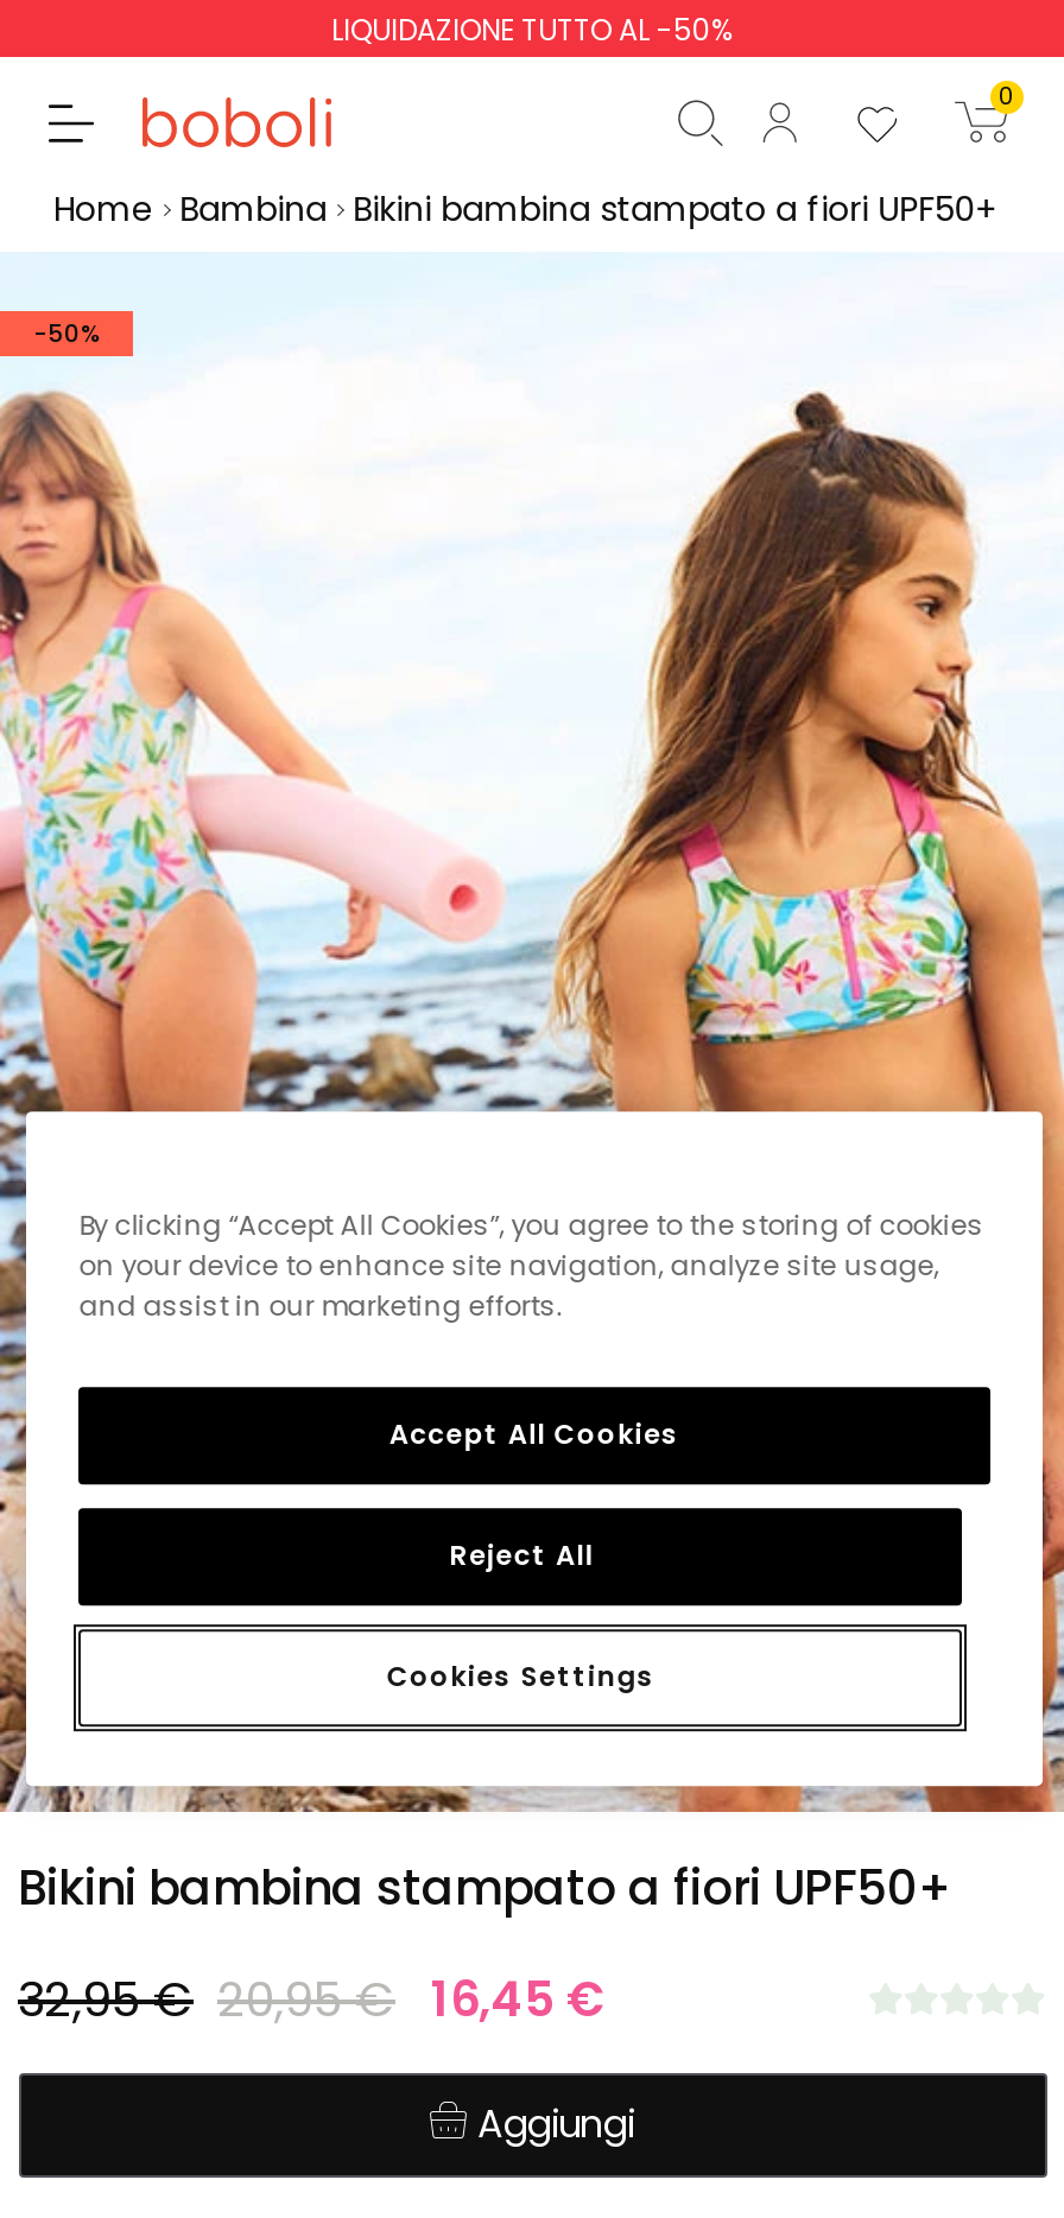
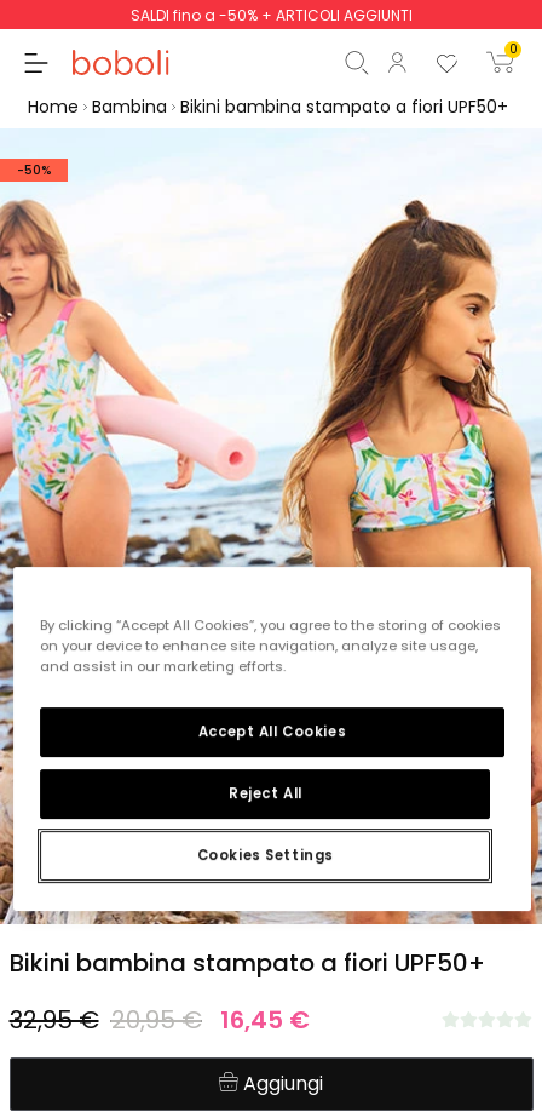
- LIQUIDAZIONE TUTTO AL -50%
+ SALDI fino a -50% + ARTICOLI AGGIUNTI
